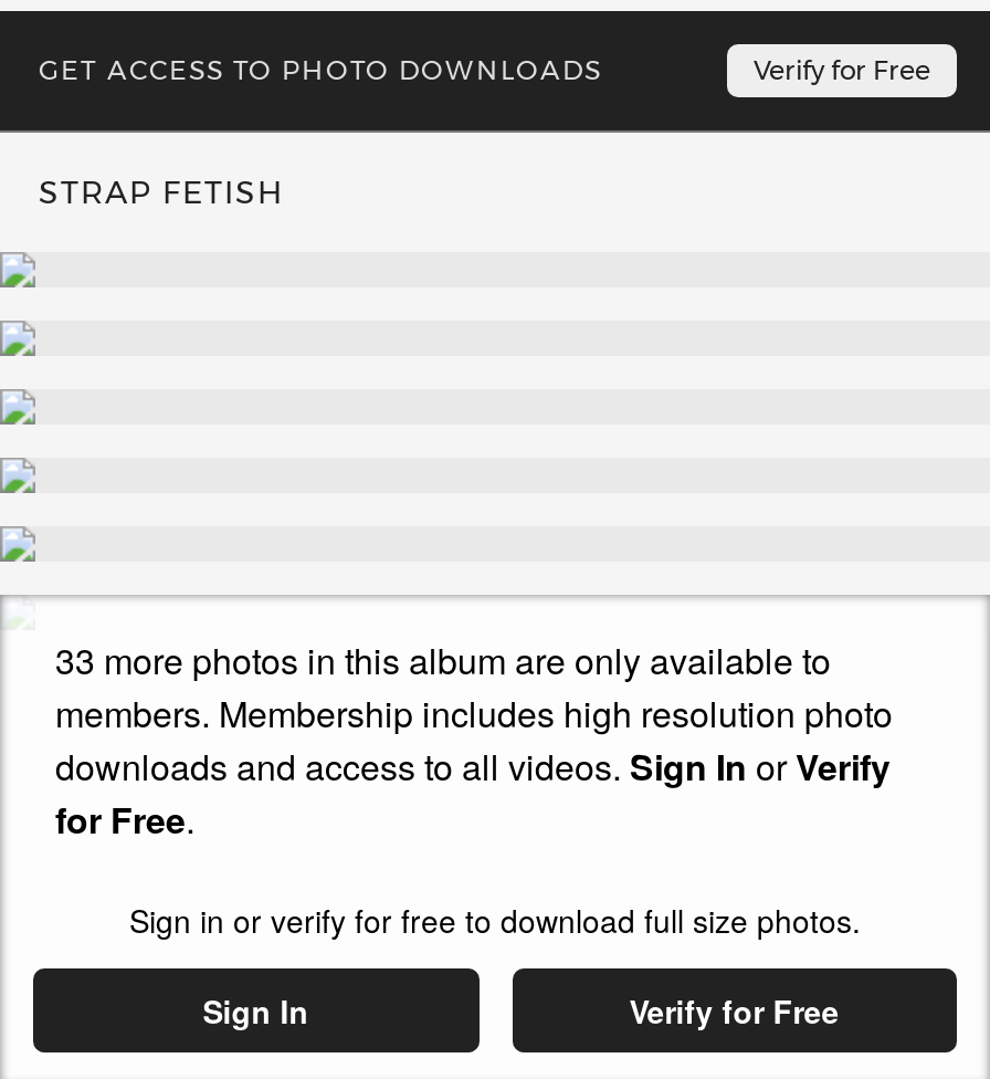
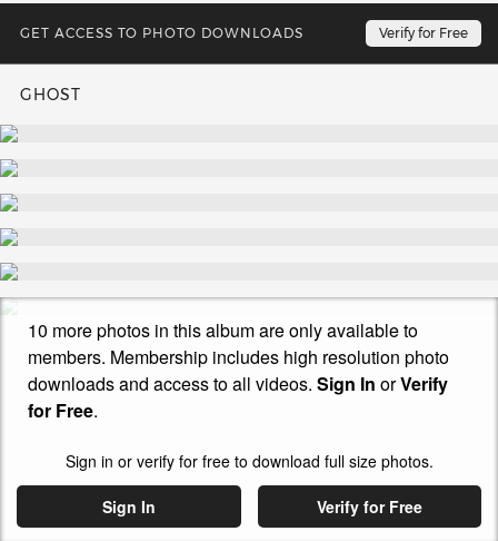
- STRAP FETISH
+ GHOST

- 33 more photos in this album are only available to
+ 10 more photos in this album are only available to
